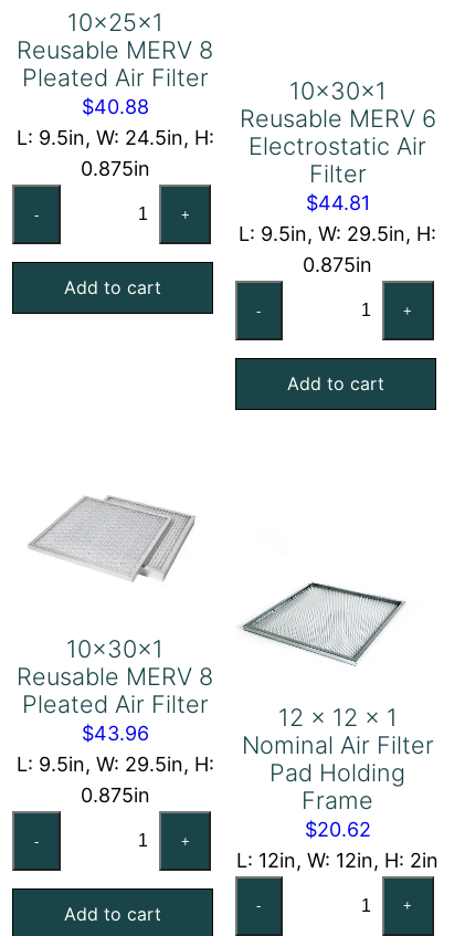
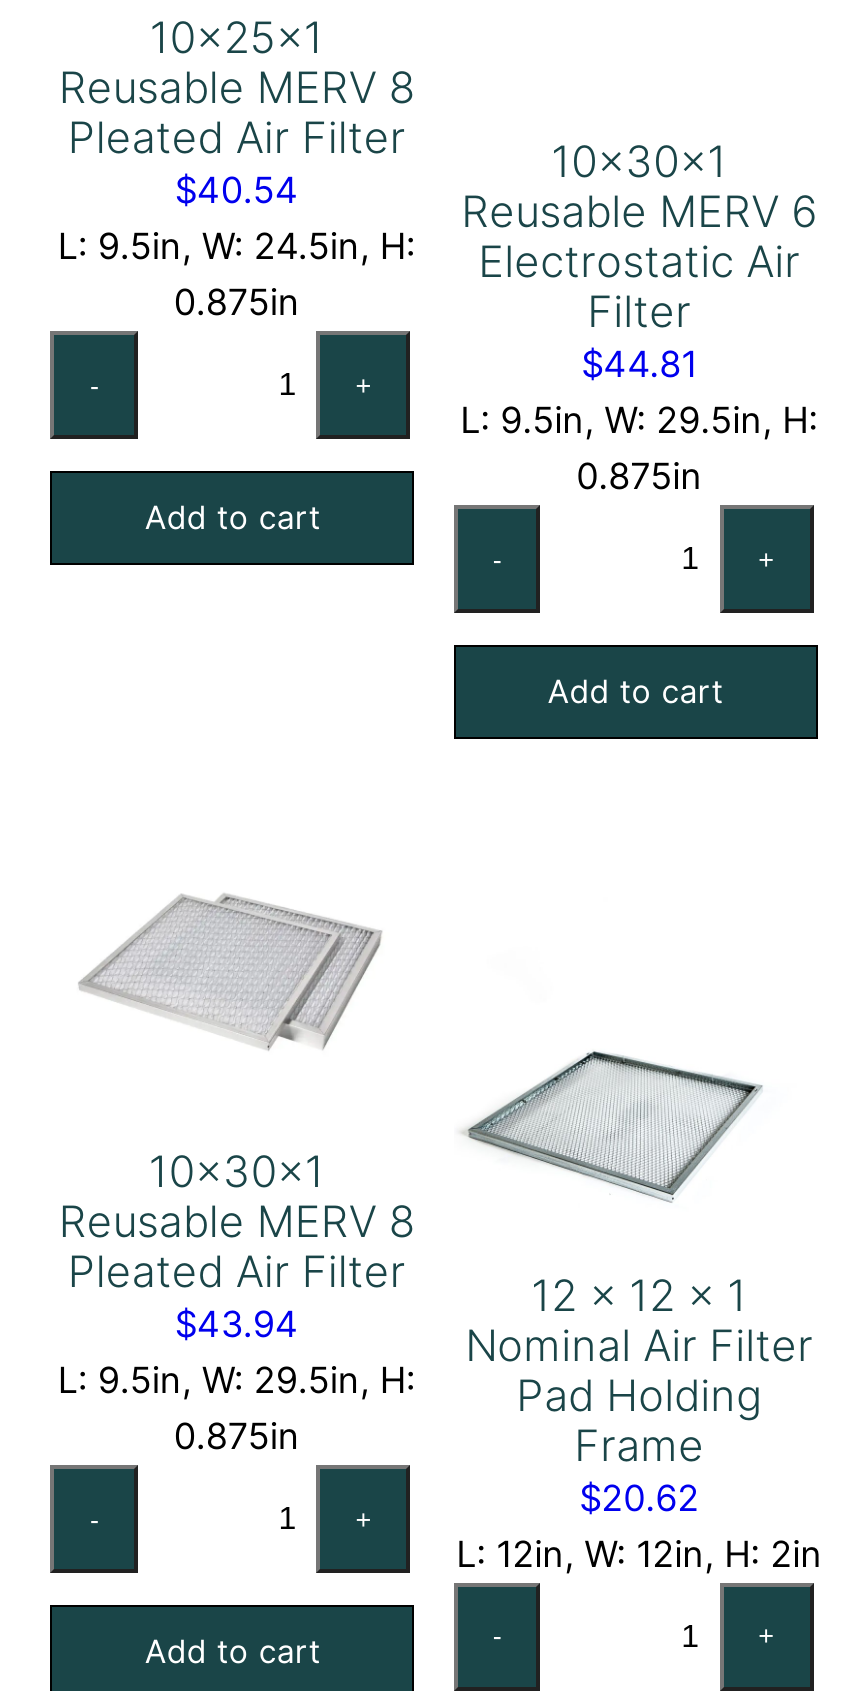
- $40.88
+ $40.54

- $43.96
+ $43.94
